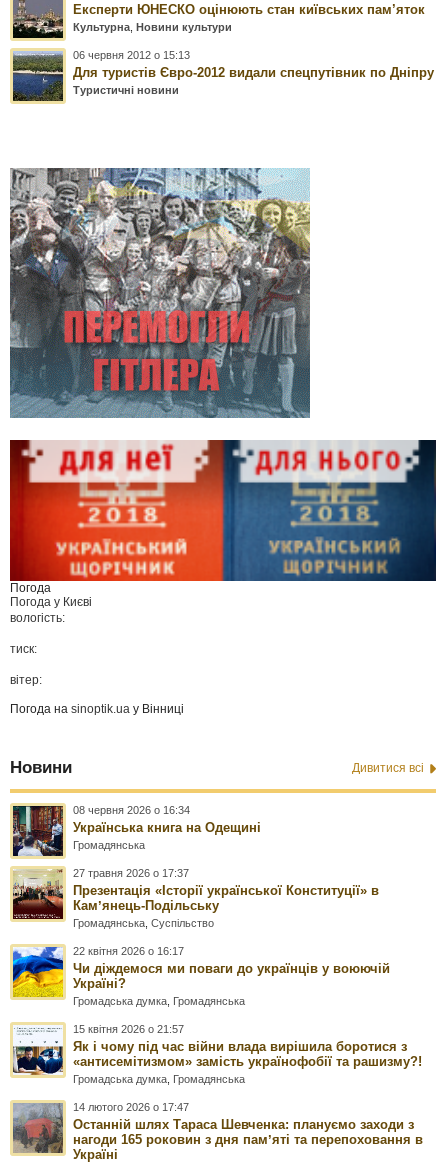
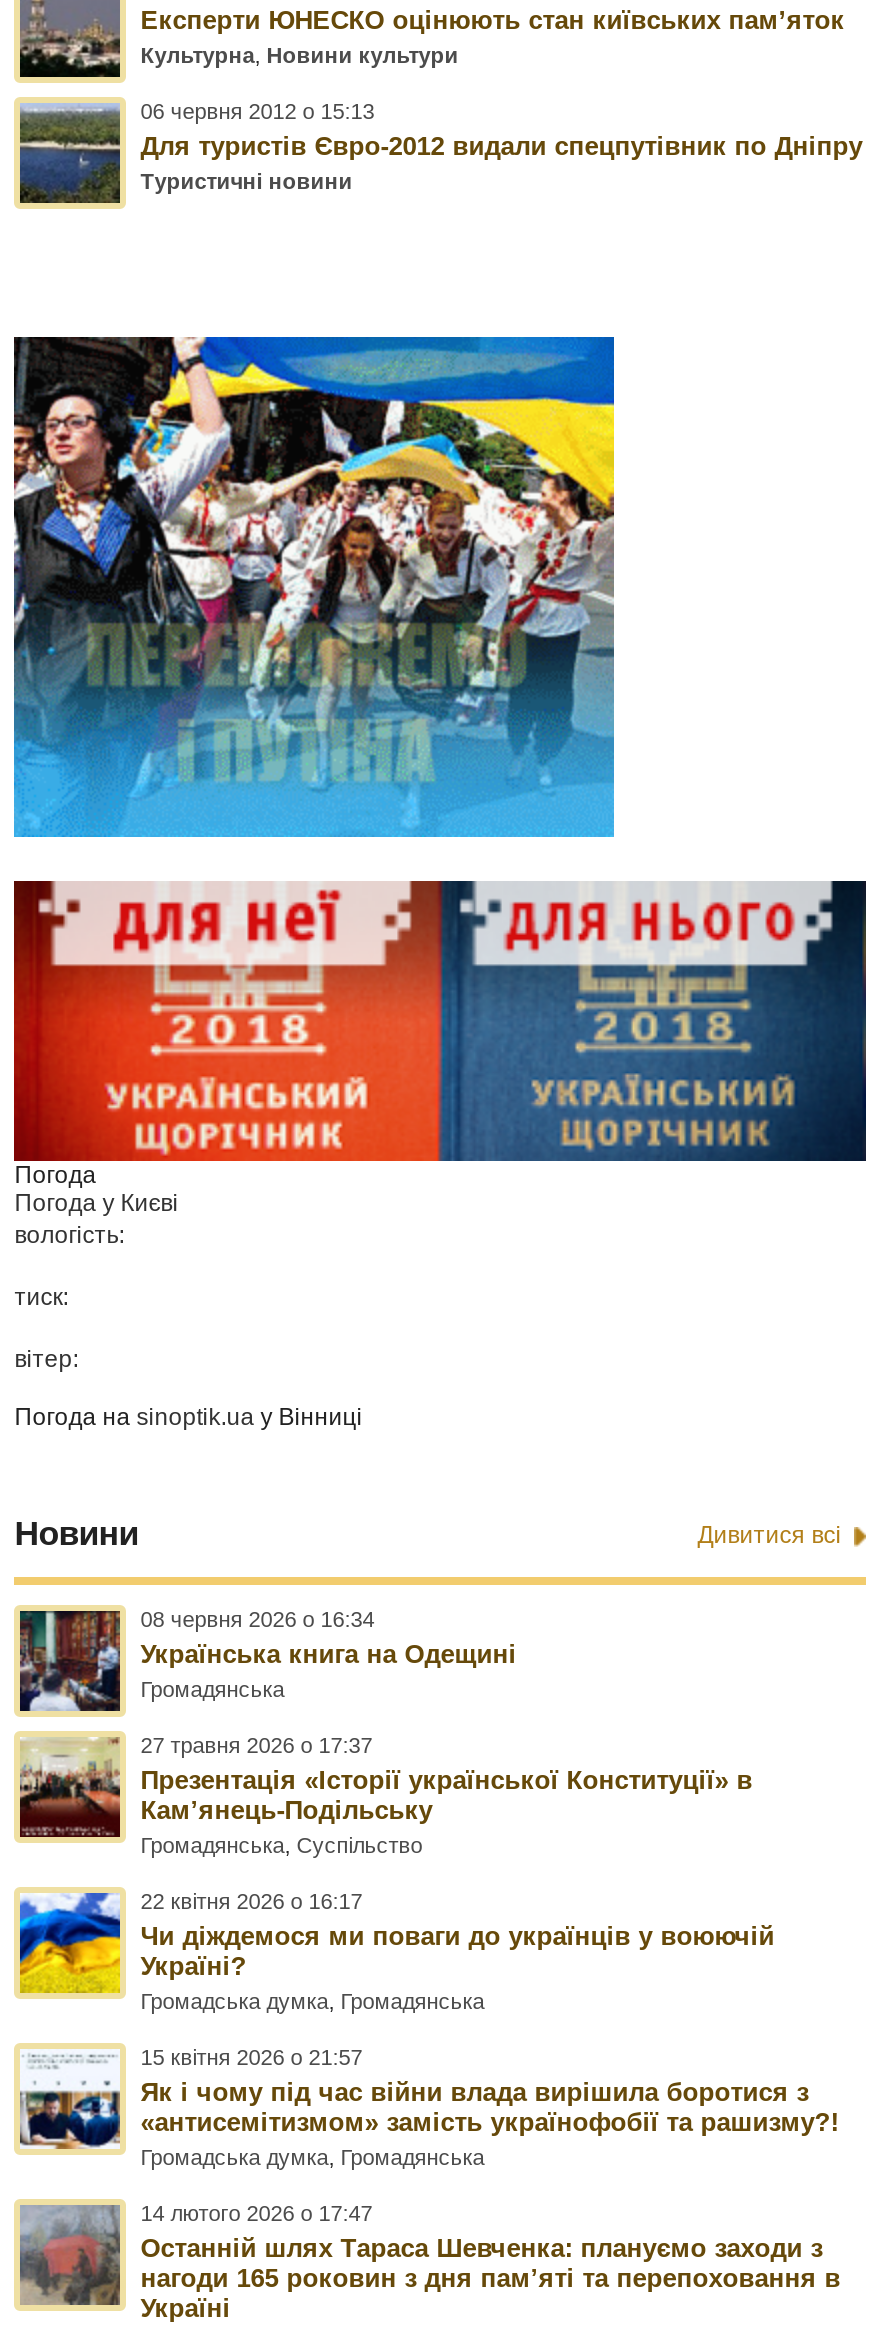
- [image]
+ [image]
